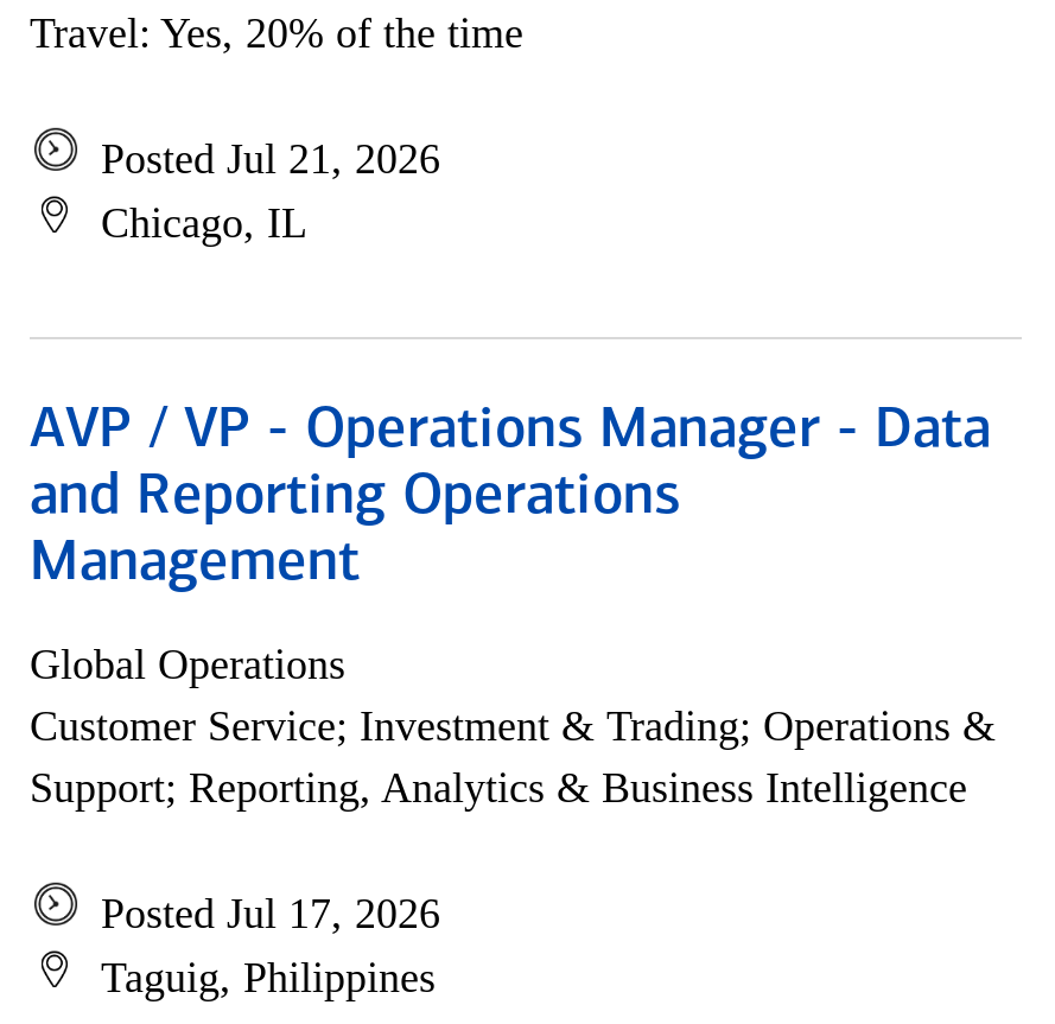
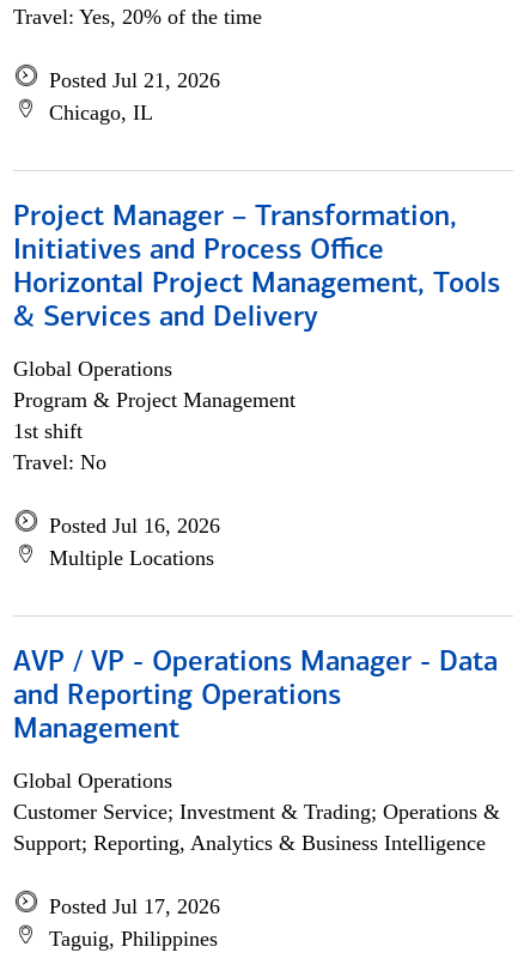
+ Project Manager – Transformation,
+ Initiatives and Process Office
+ Horizontal Project Management, Tools
+ & Services and Delivery
+ Global Operations
+ Program & Project Management
+ 1st shift
+ Travel: No
+ Posted Jul 16, 2026
+ Multiple Locations
